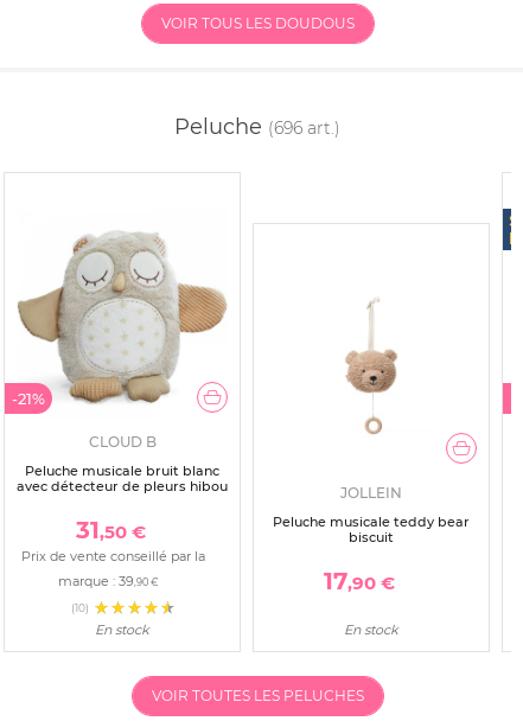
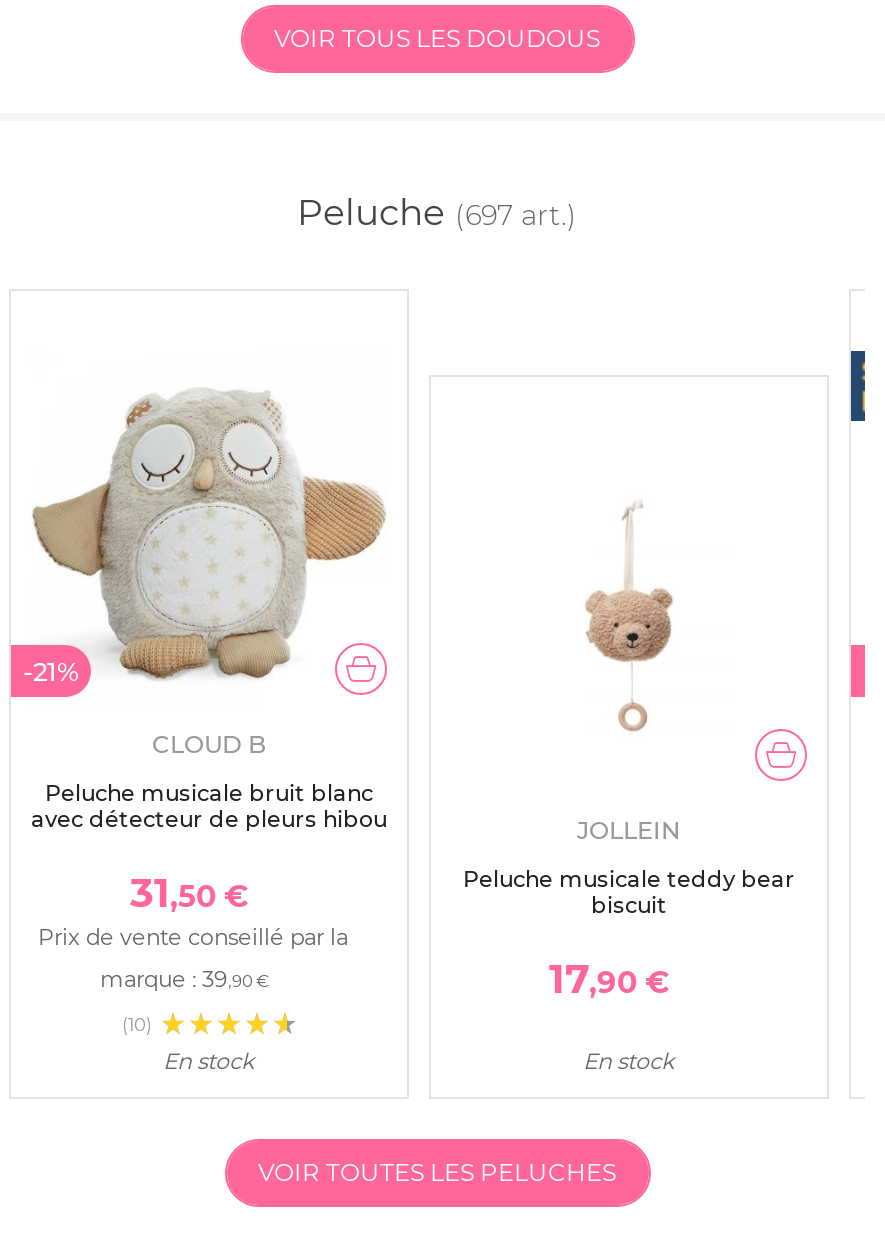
- Peluche (696 art.)
+ Peluche (697 art.)
